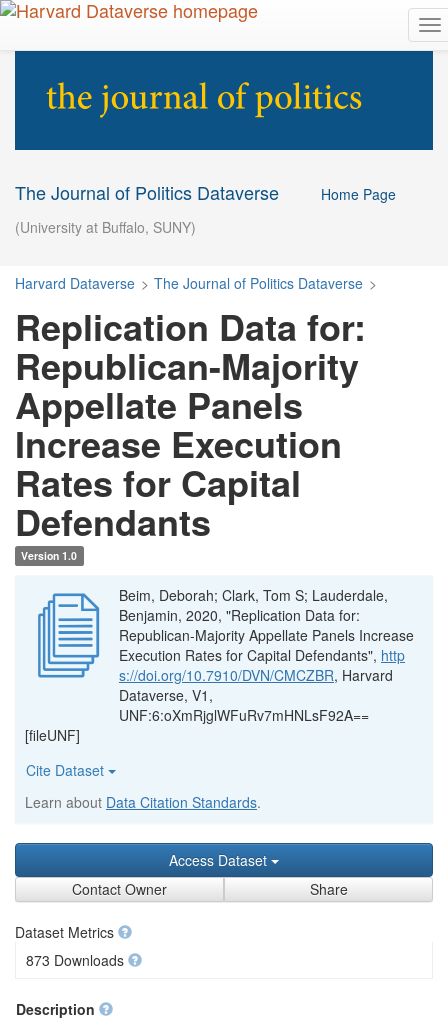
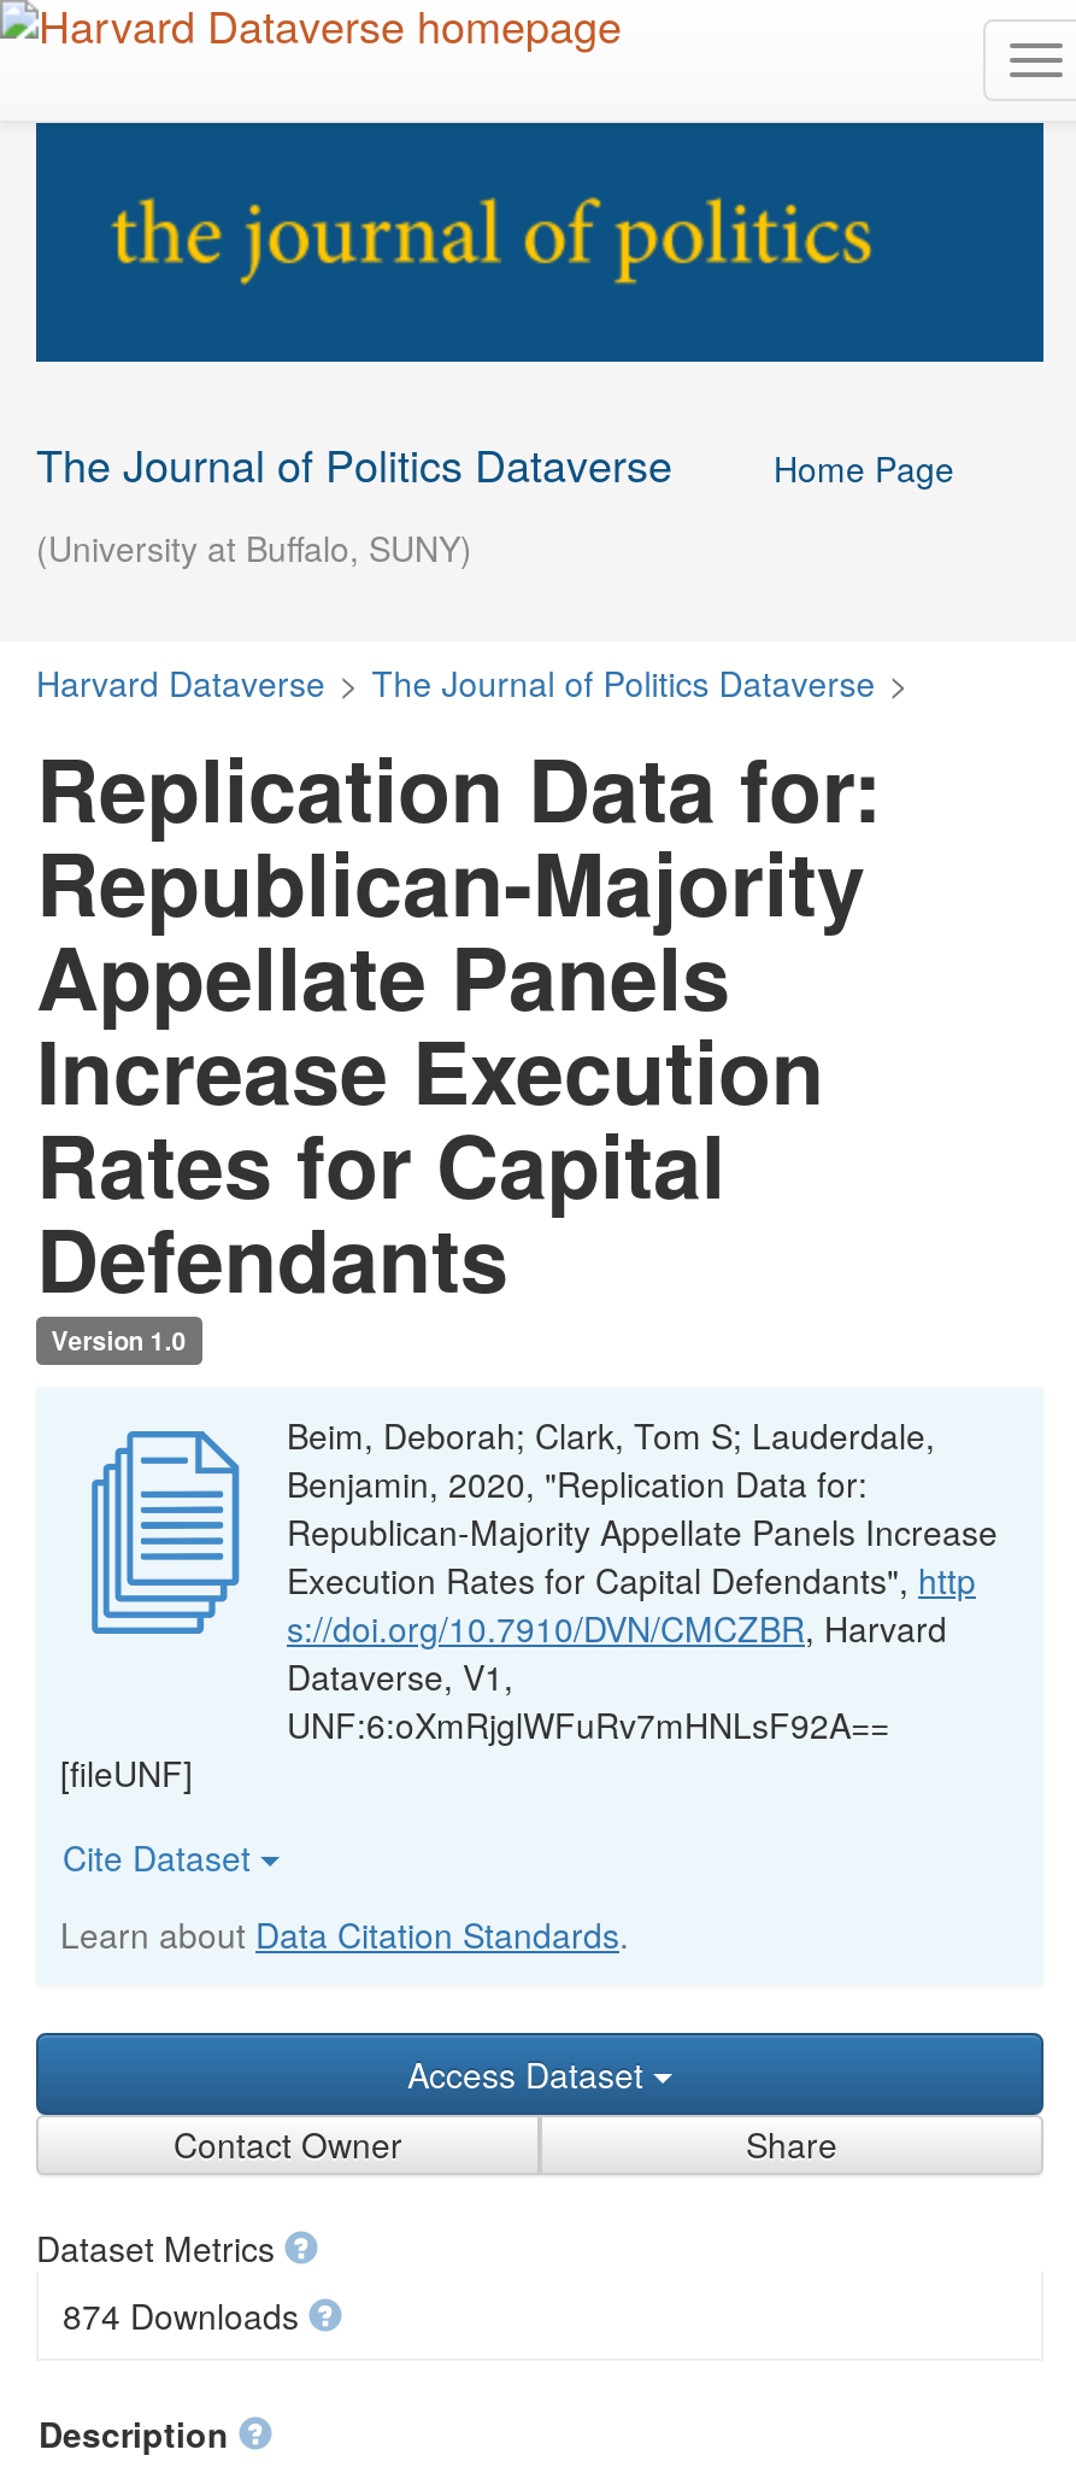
- 873 Downloads
+ 874 Downloads
